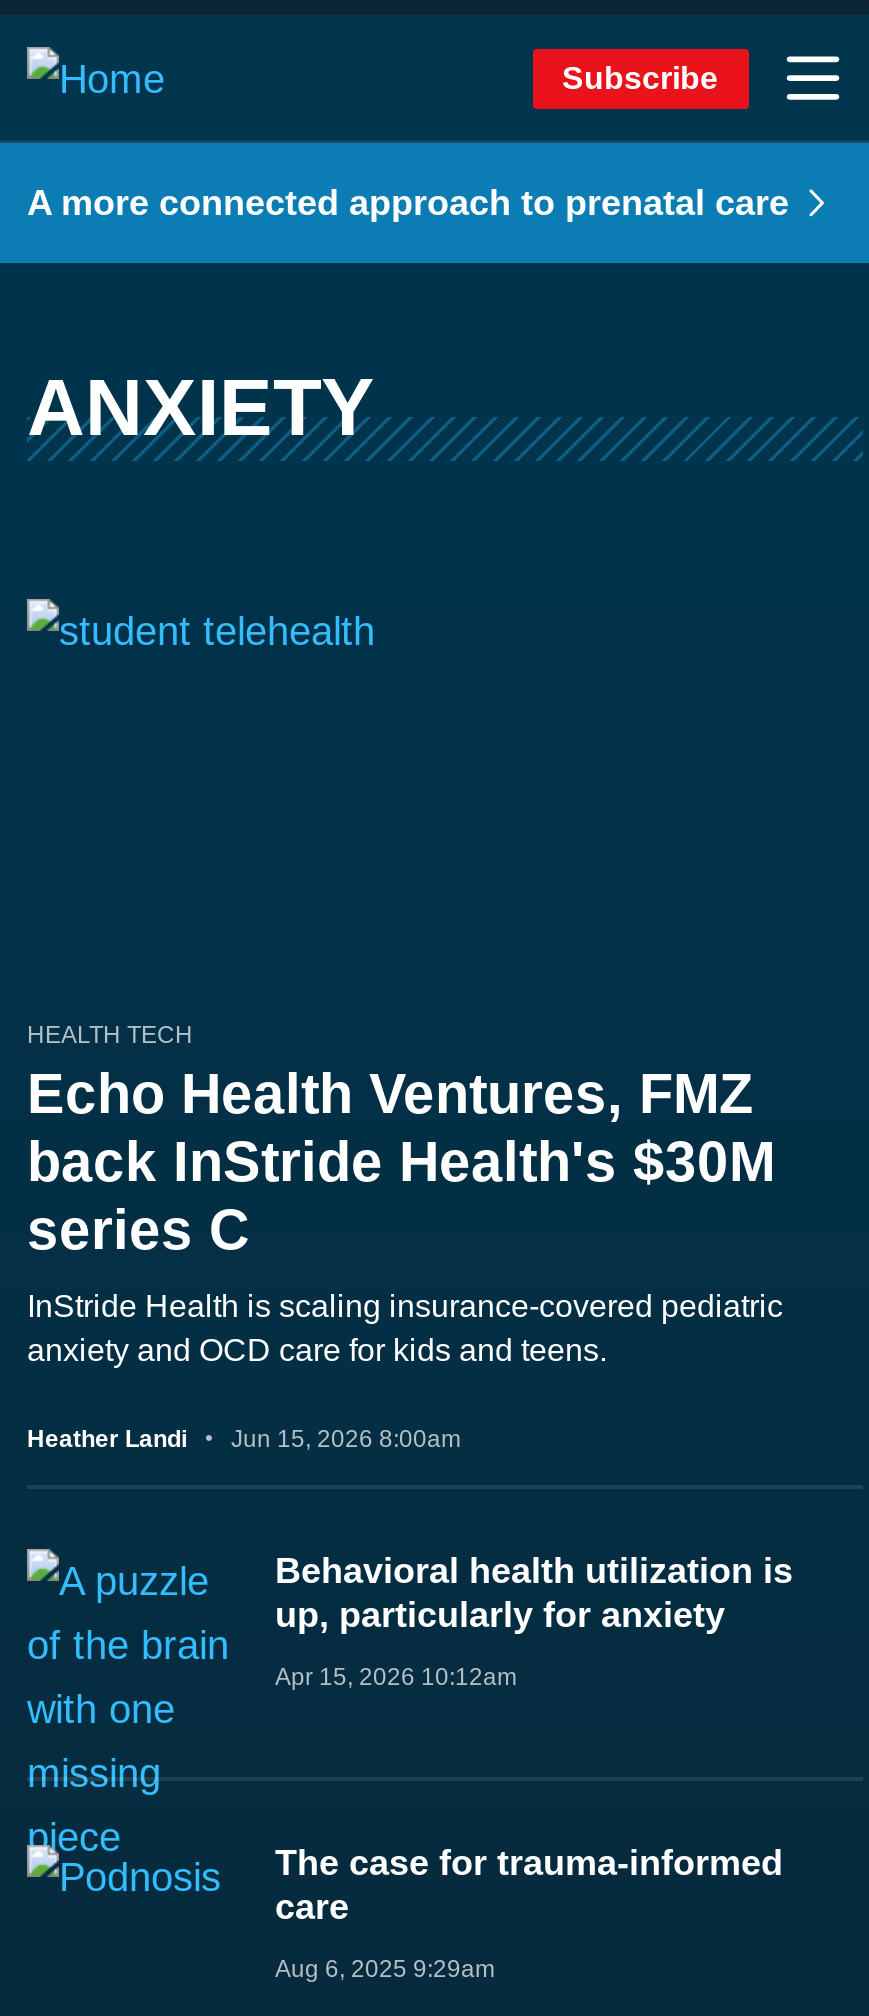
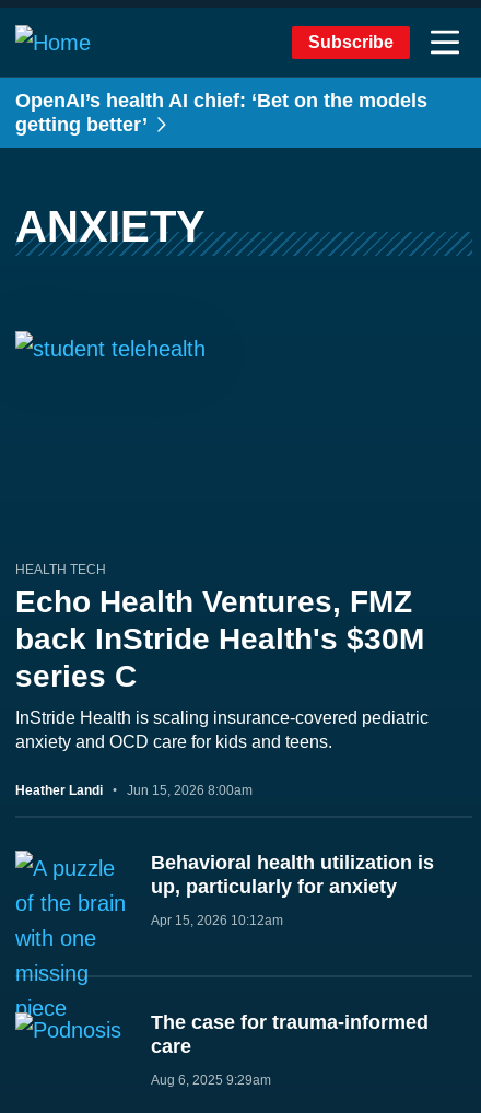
- A more connected approach to prenatal care
+ OpenAI’s health AI chief: ‘Bet on the models
+ getting better’
